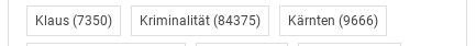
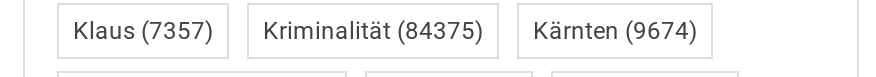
- Klaus (7350)
+ Klaus (7357)

- Kärnten (9666)
+ Kärnten (9674)
